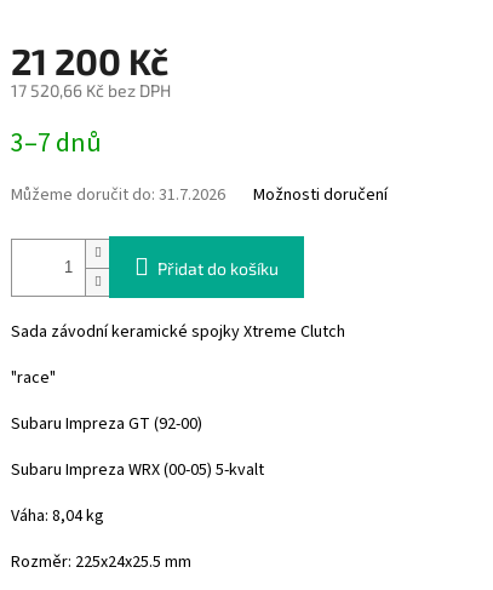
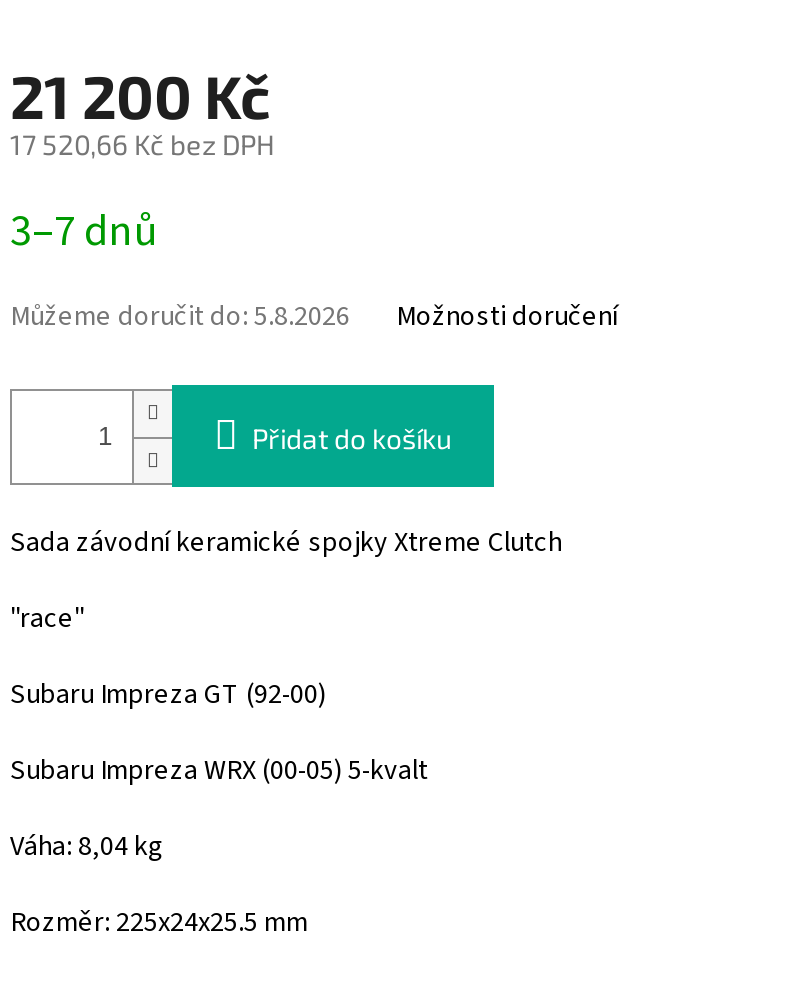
- Můžeme doručit do: 31.7.2026
+ Můžeme doručit do: 5.8.2026
